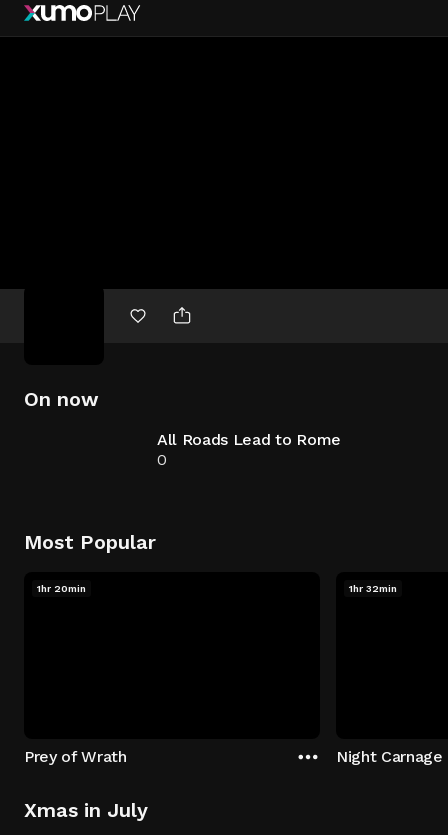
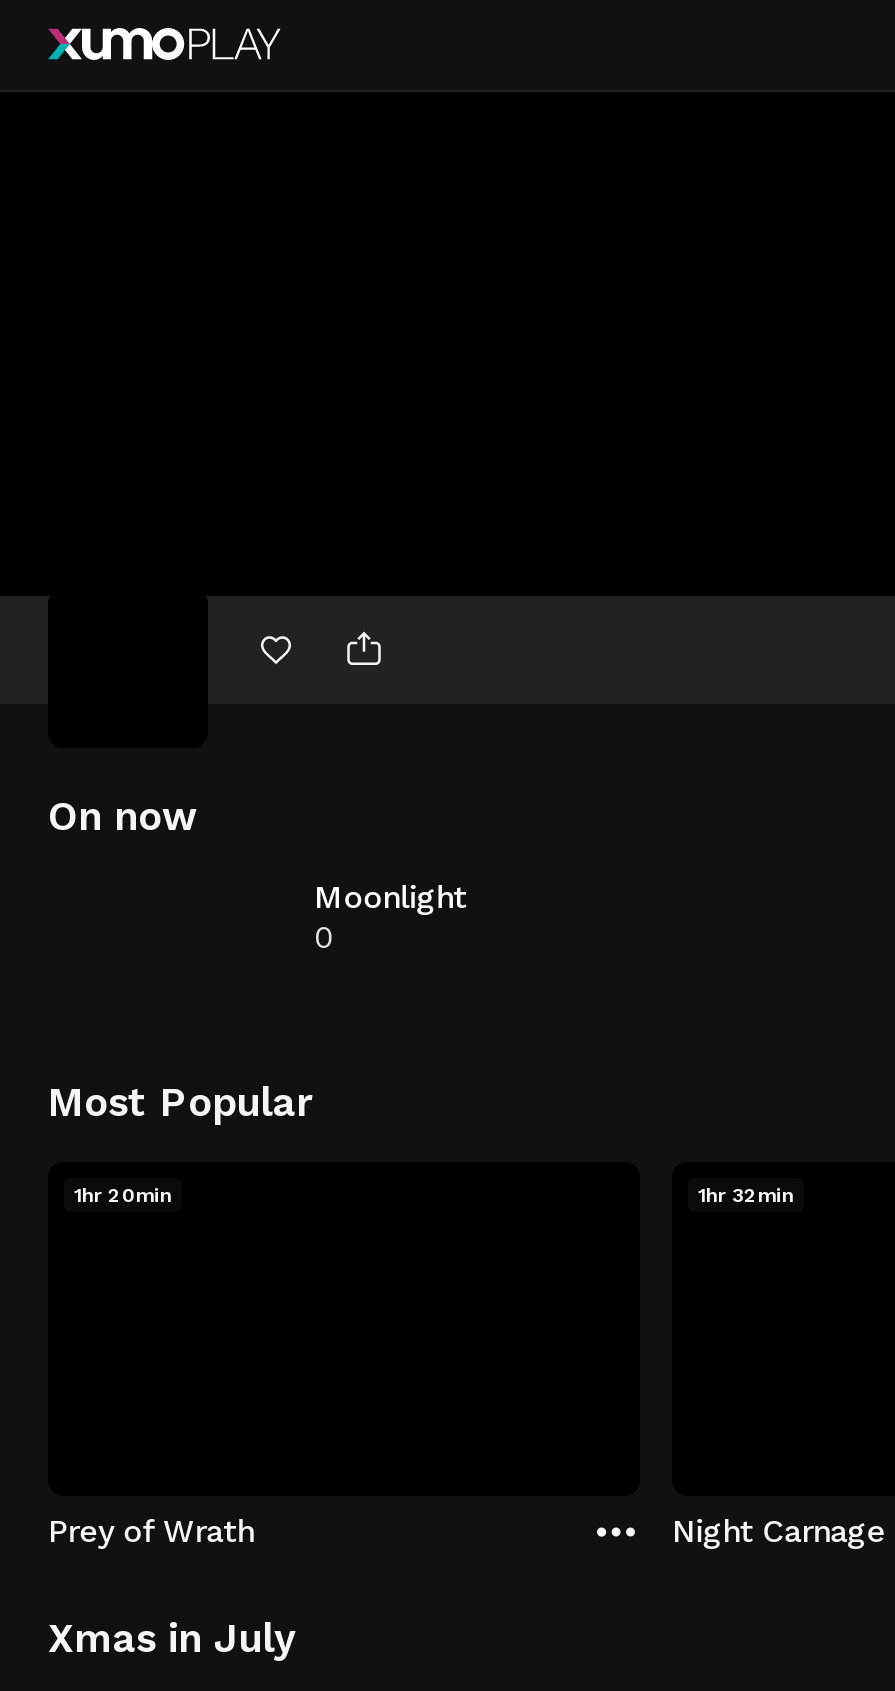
- All Roads Lead to Rome
+ Moonlight
